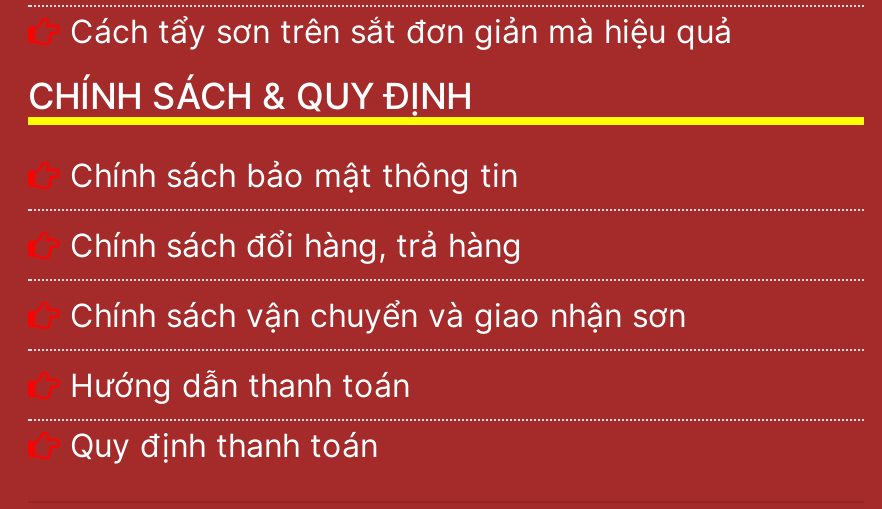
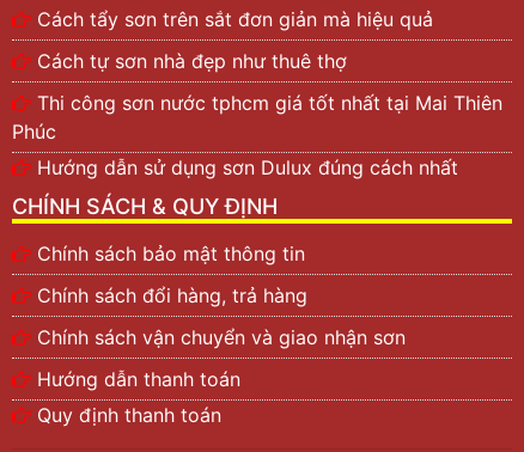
+ Cách tự sơn nhà đẹp như thuê thợ
+ Thi công sơn nước tphcm giá tốt nhất tại Mai Thiên
+ Phúc
+ Hướng dẫn sử dụng sơn Dulux đúng cách nhất
